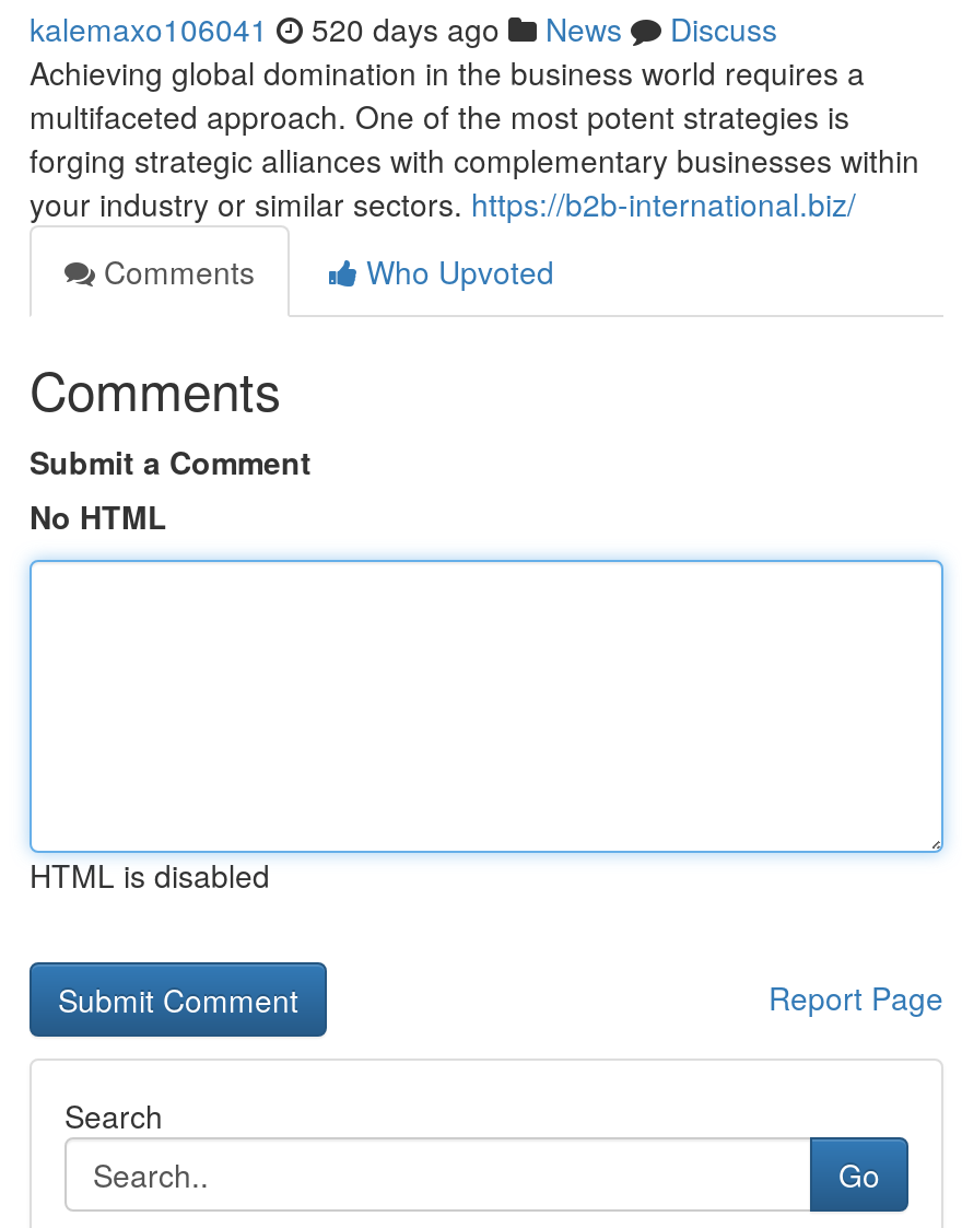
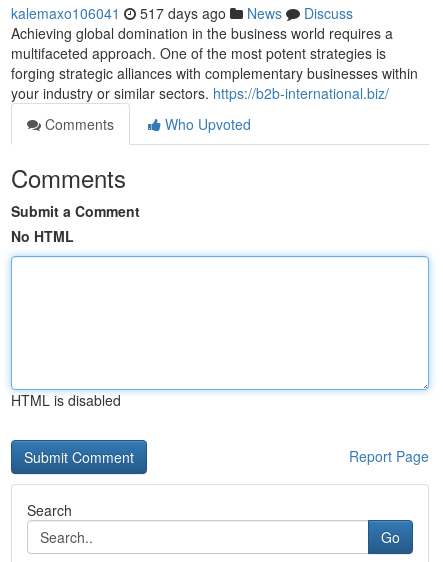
- kalemaxo106041 520 days ago News Discuss
+ kalemaxo106041 517 days ago News Discuss
